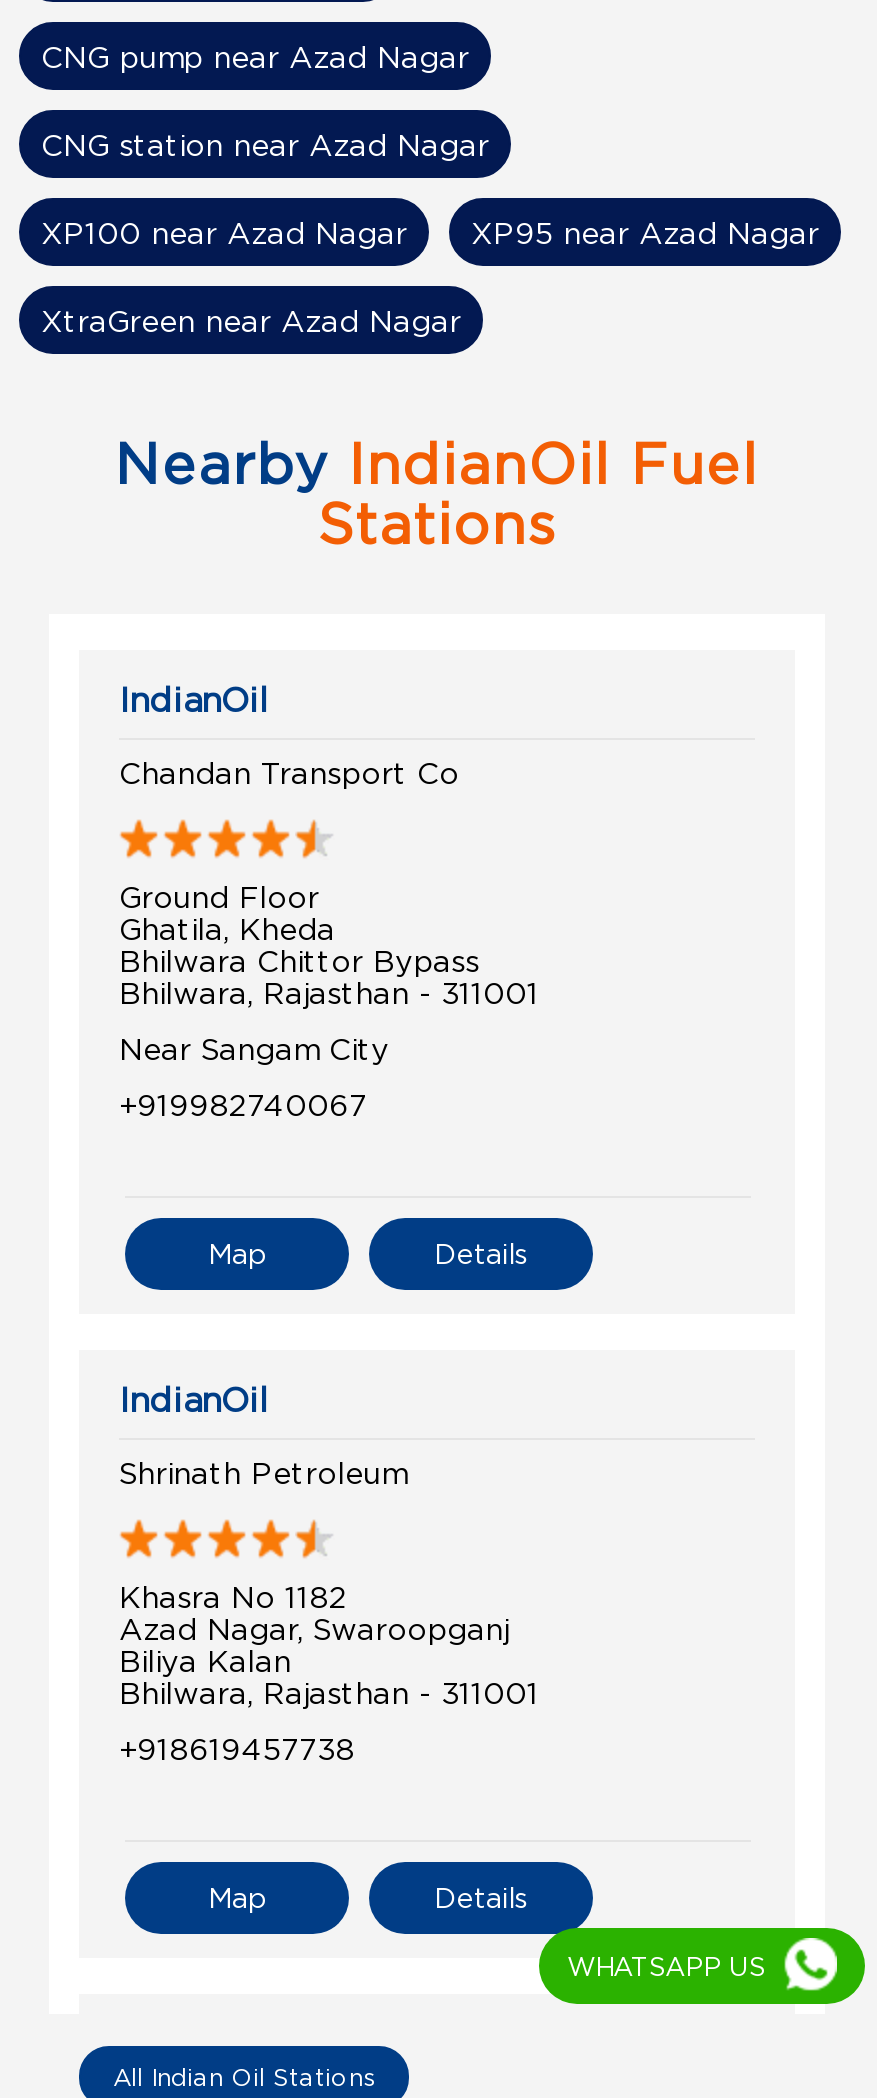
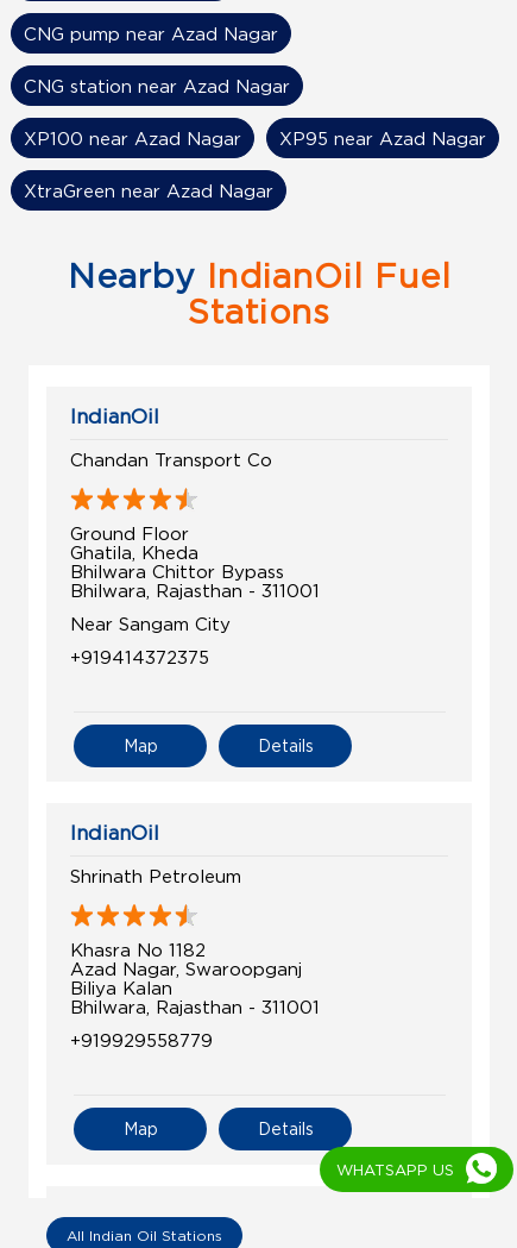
- +919982740067
+ +919414372375

- +918619457738
+ +919929558779
